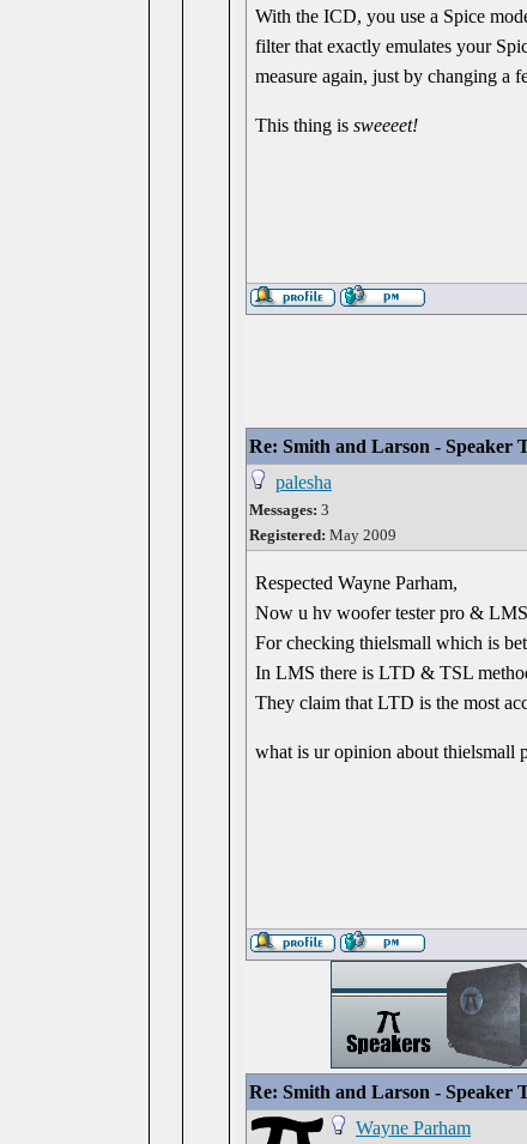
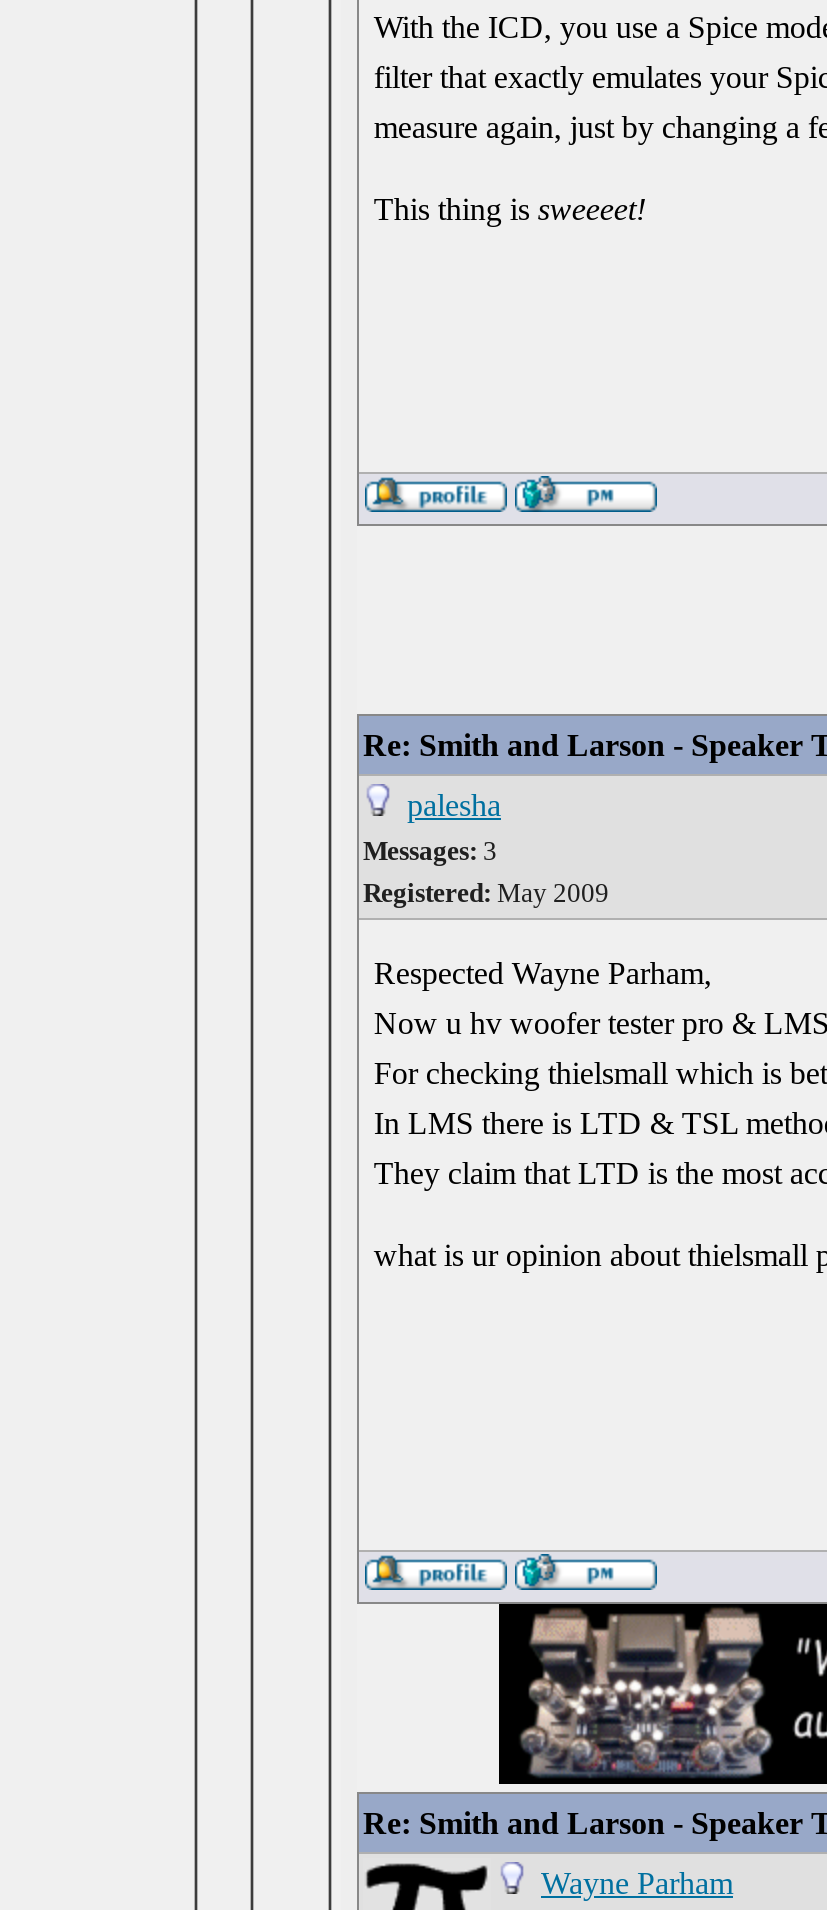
- [image]
+ [image]
